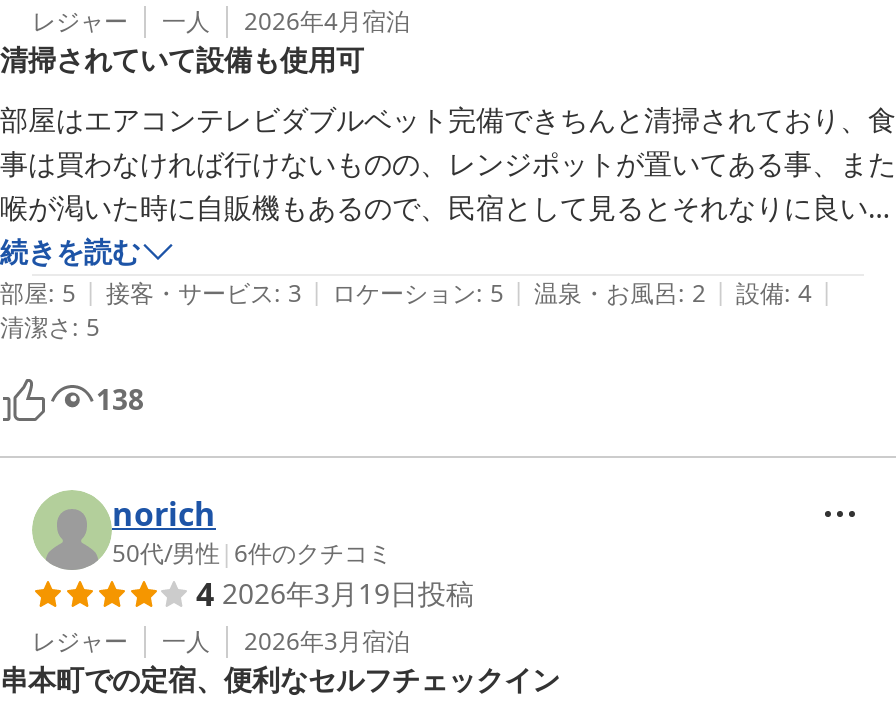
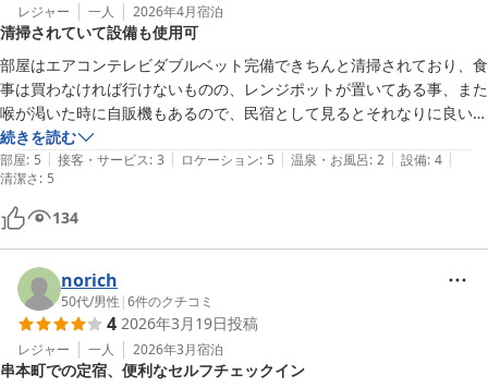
- 138
+ 134
